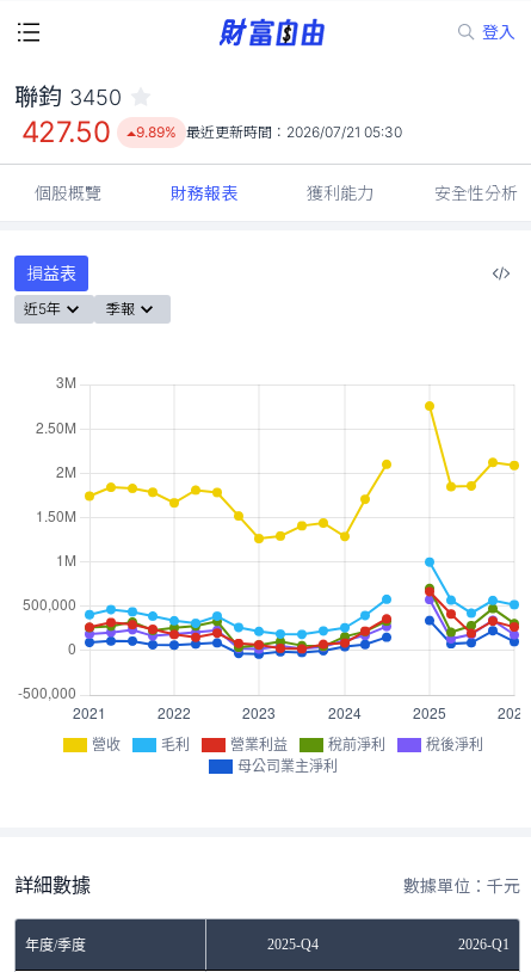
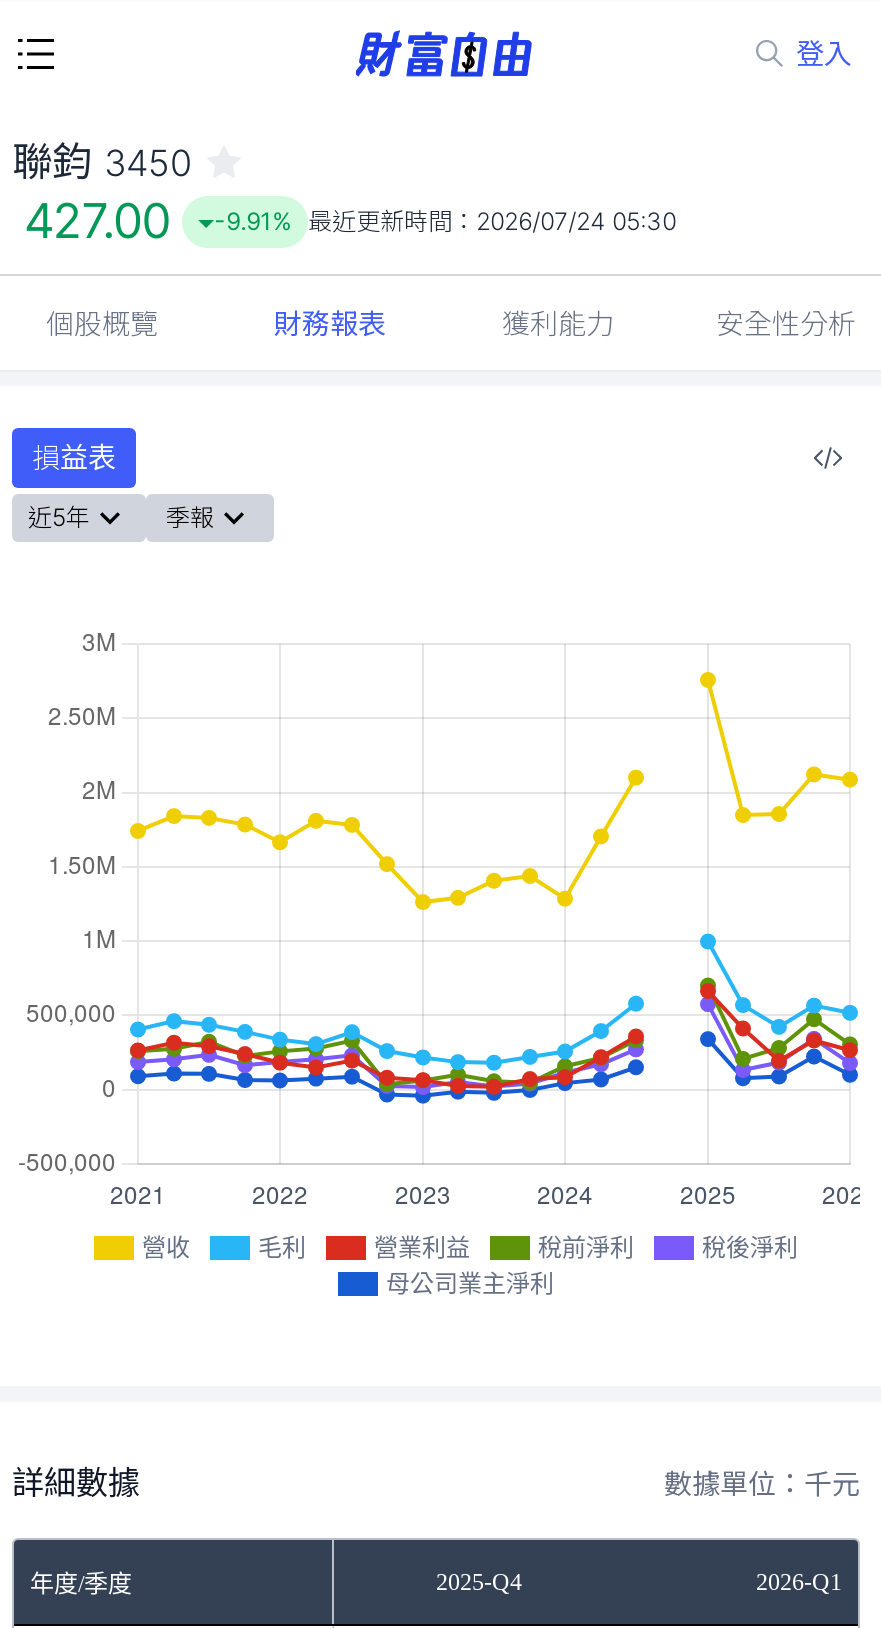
- 427.50
+ 427.00

- 9.89% 最近更新時間：2026/07/21 05:30
+ -9.91% 最近更新時間：2026/07/24 05:30
